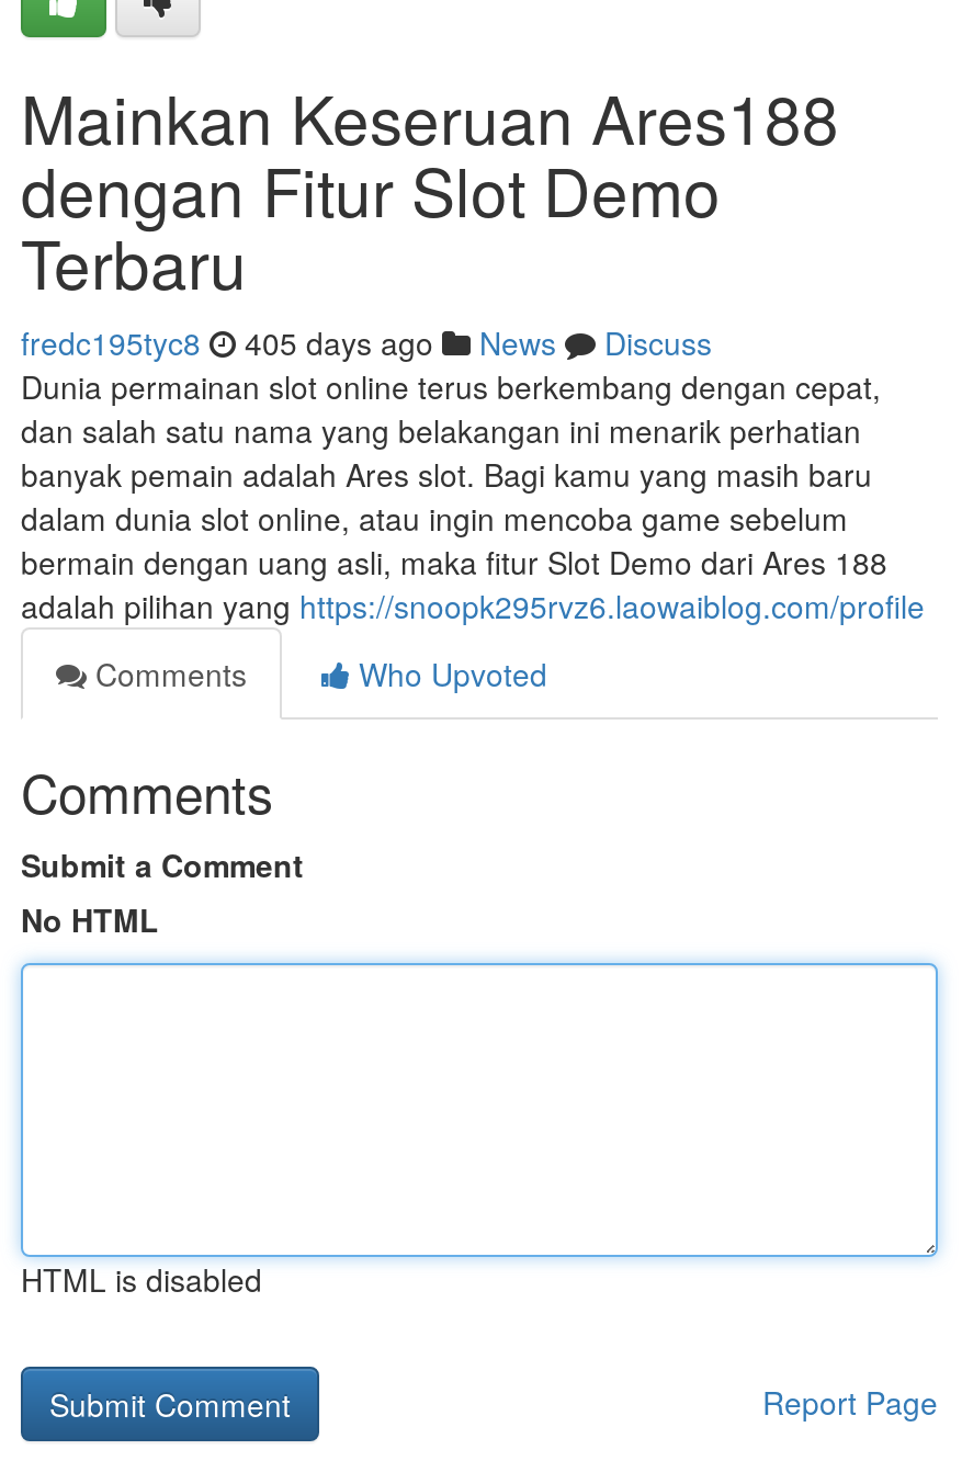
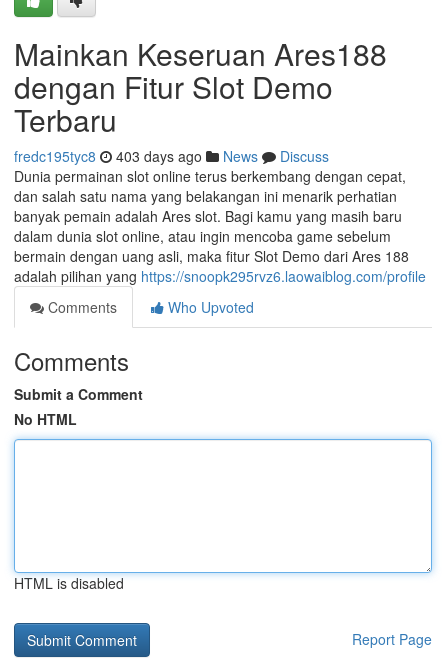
- fredc195tyc8 405 days ago News Discuss
+ fredc195tyc8 403 days ago News Discuss
